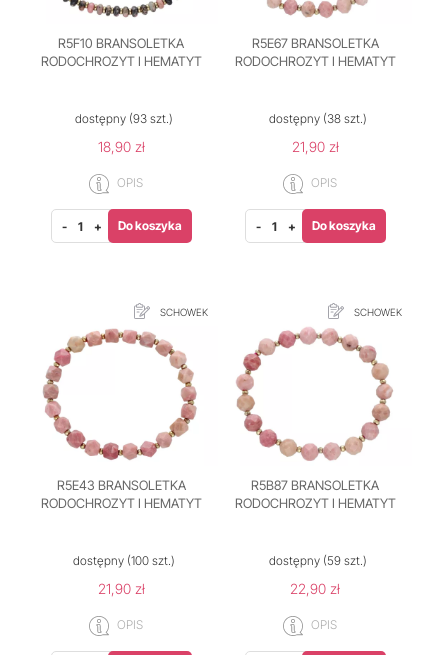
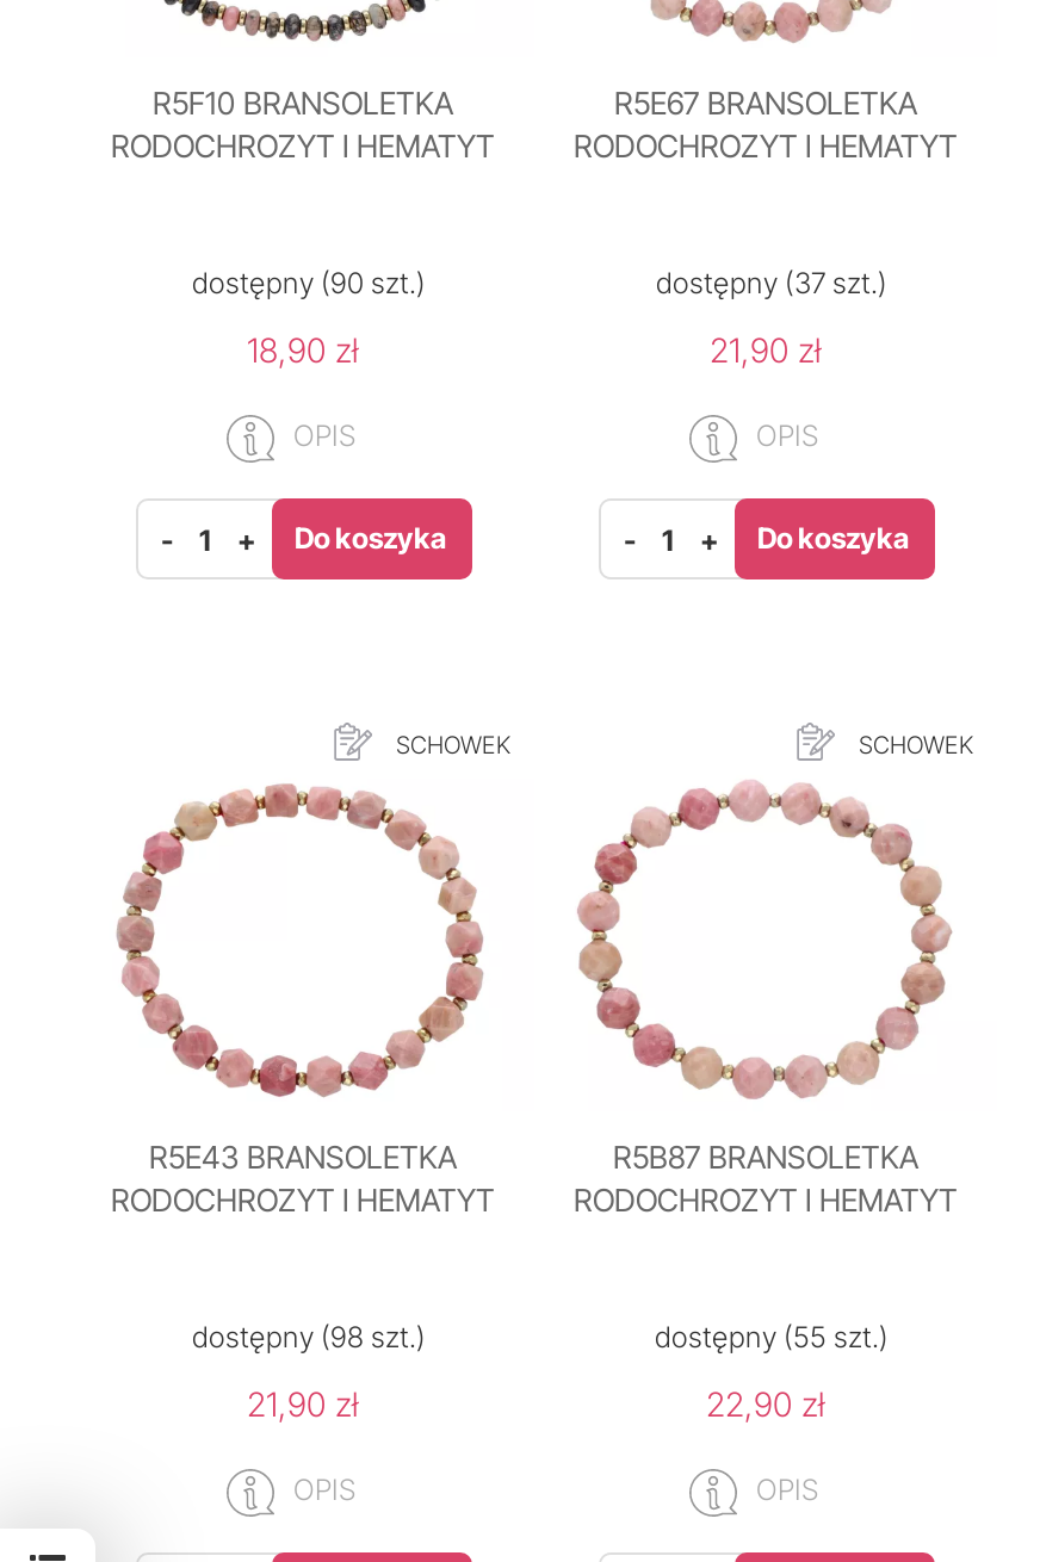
- dostępny (93 szt.)
+ dostępny (90 szt.)

- dostępny (38 szt.)
+ dostępny (37 szt.)

- dostępny (100 szt.)
+ dostępny (98 szt.)

- dostępny (59 szt.)
+ dostępny (55 szt.)
